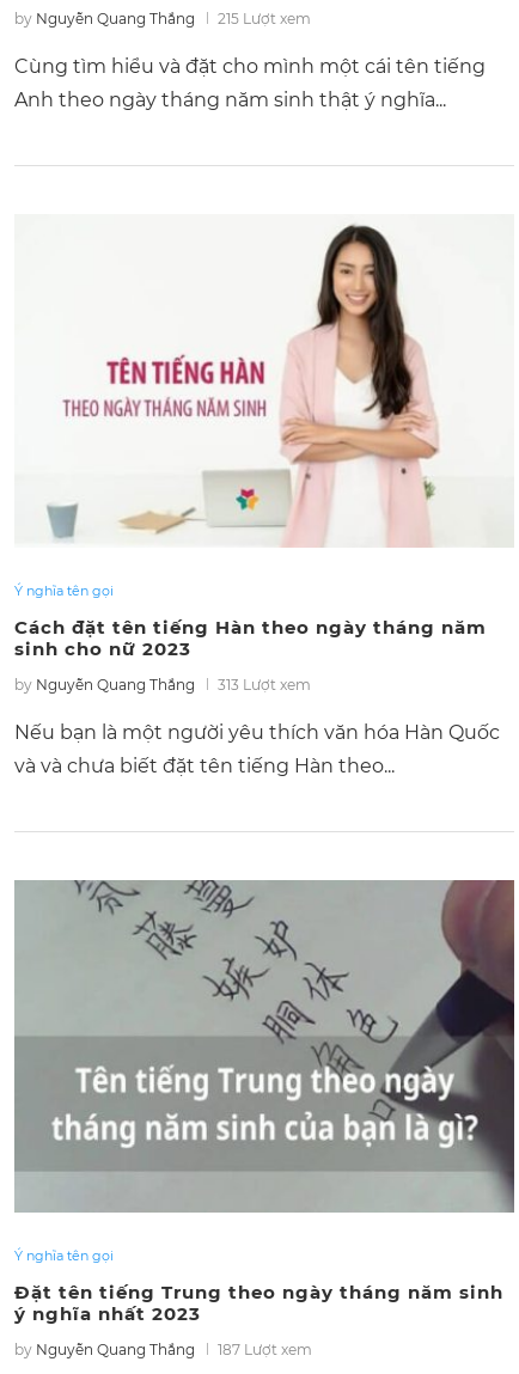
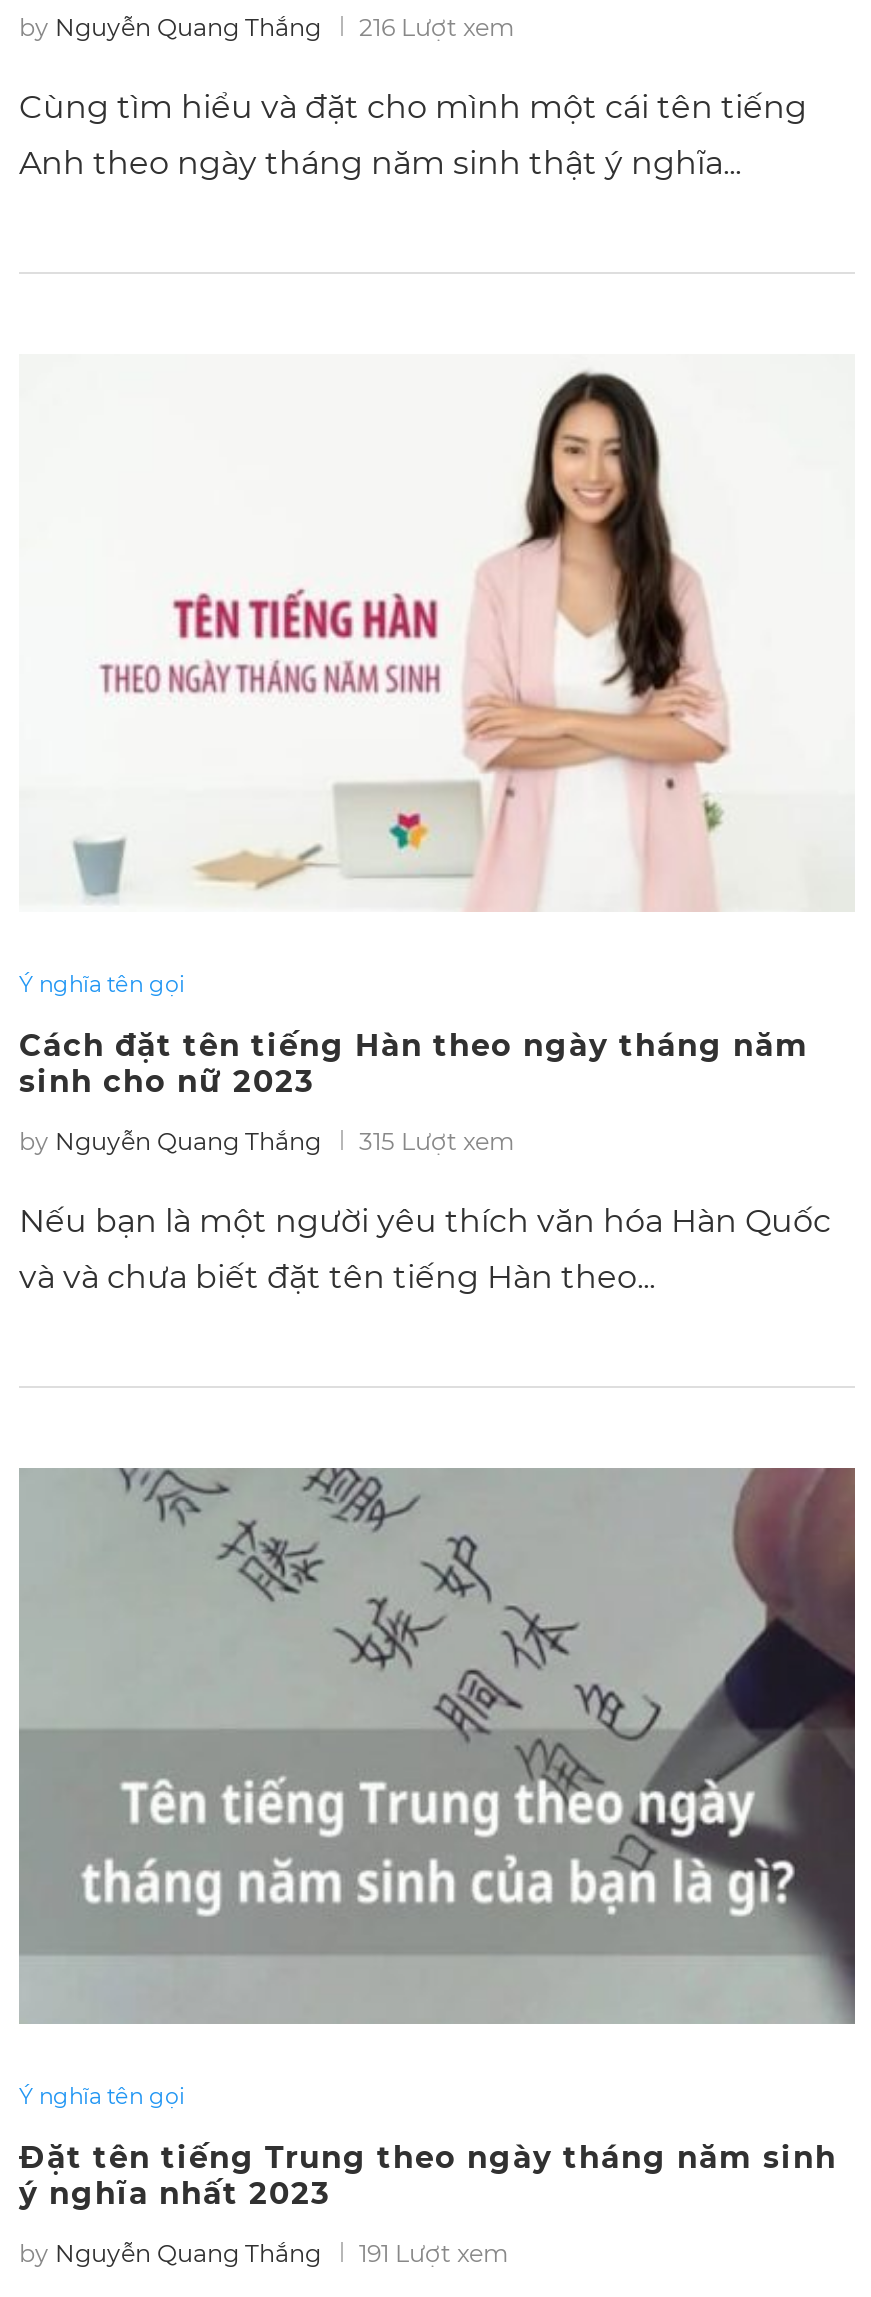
- by Nguyễn Quang Thắng 215 Lượt xem
+ by Nguyễn Quang Thắng 216 Lượt xem

- by Nguyễn Quang Thắng 313 Lượt xem
+ by Nguyễn Quang Thắng 315 Lượt xem

- by Nguyễn Quang Thắng 187 Lượt xem
+ by Nguyễn Quang Thắng 191 Lượt xem
